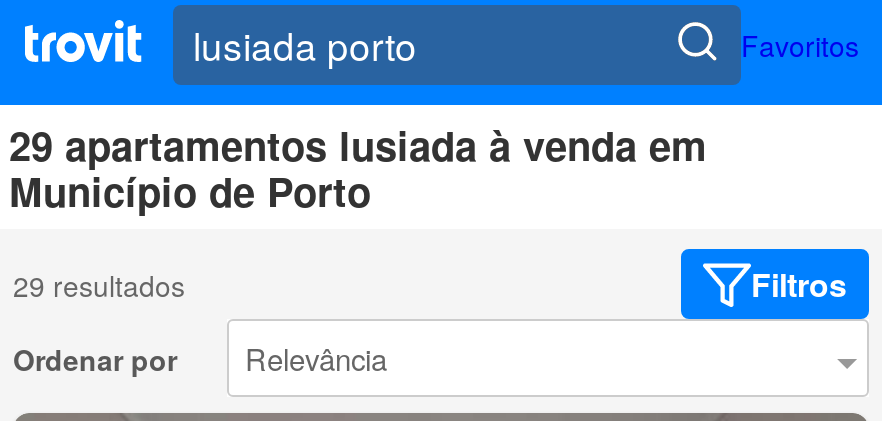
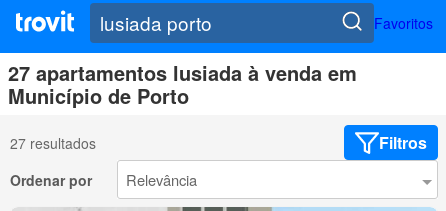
- 29 apartamentos lusiada à venda em
+ 27 apartamentos lusiada à venda em

- 29 resultados
+ 27 resultados
